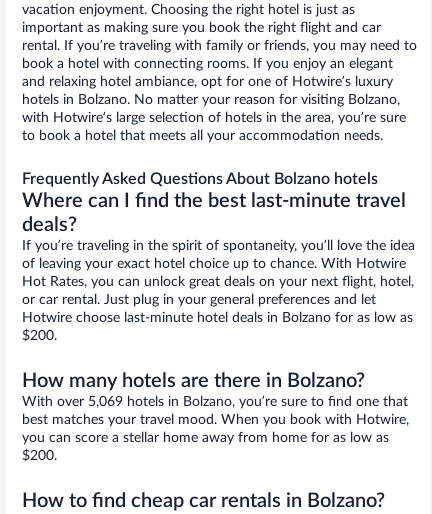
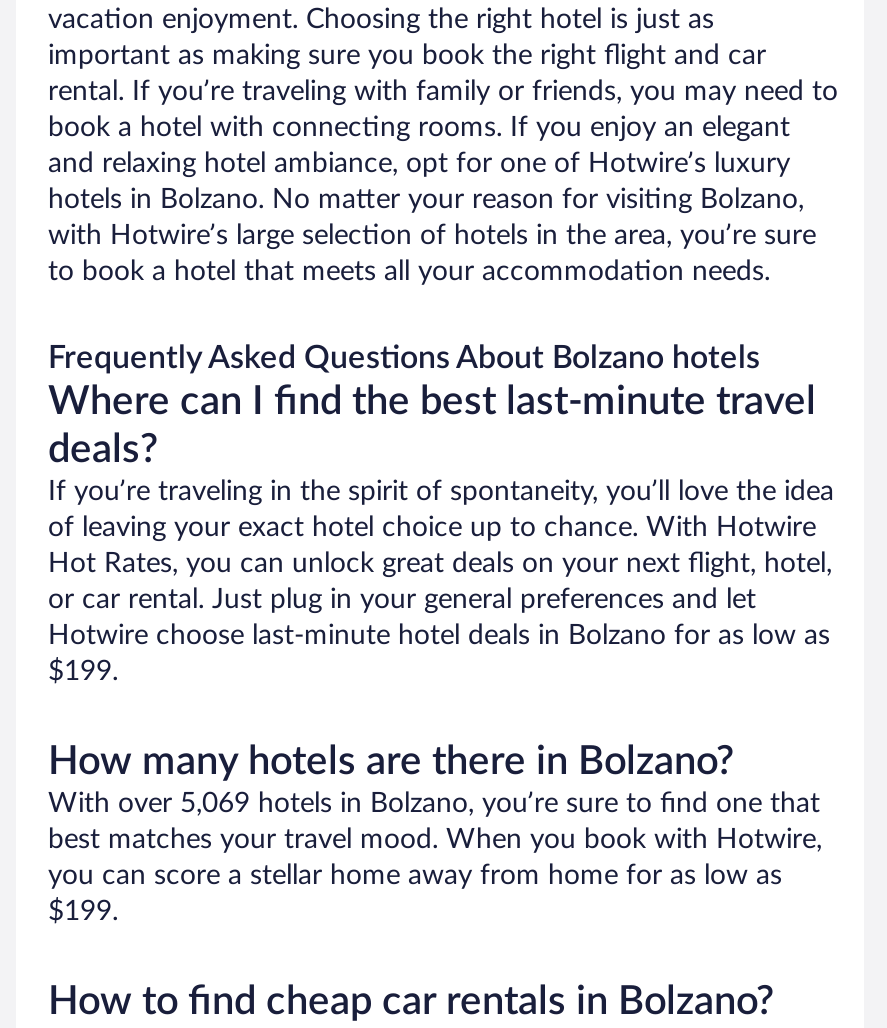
- $200.
+ $199.

- $200.
+ $199.
